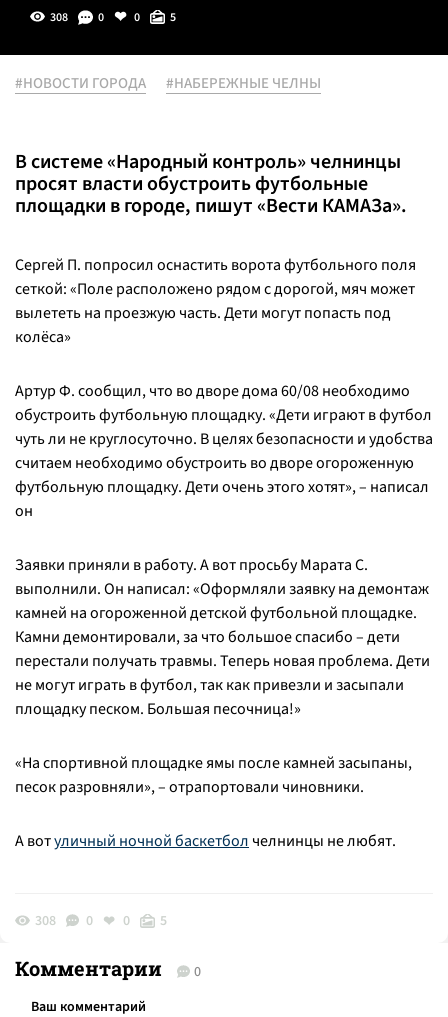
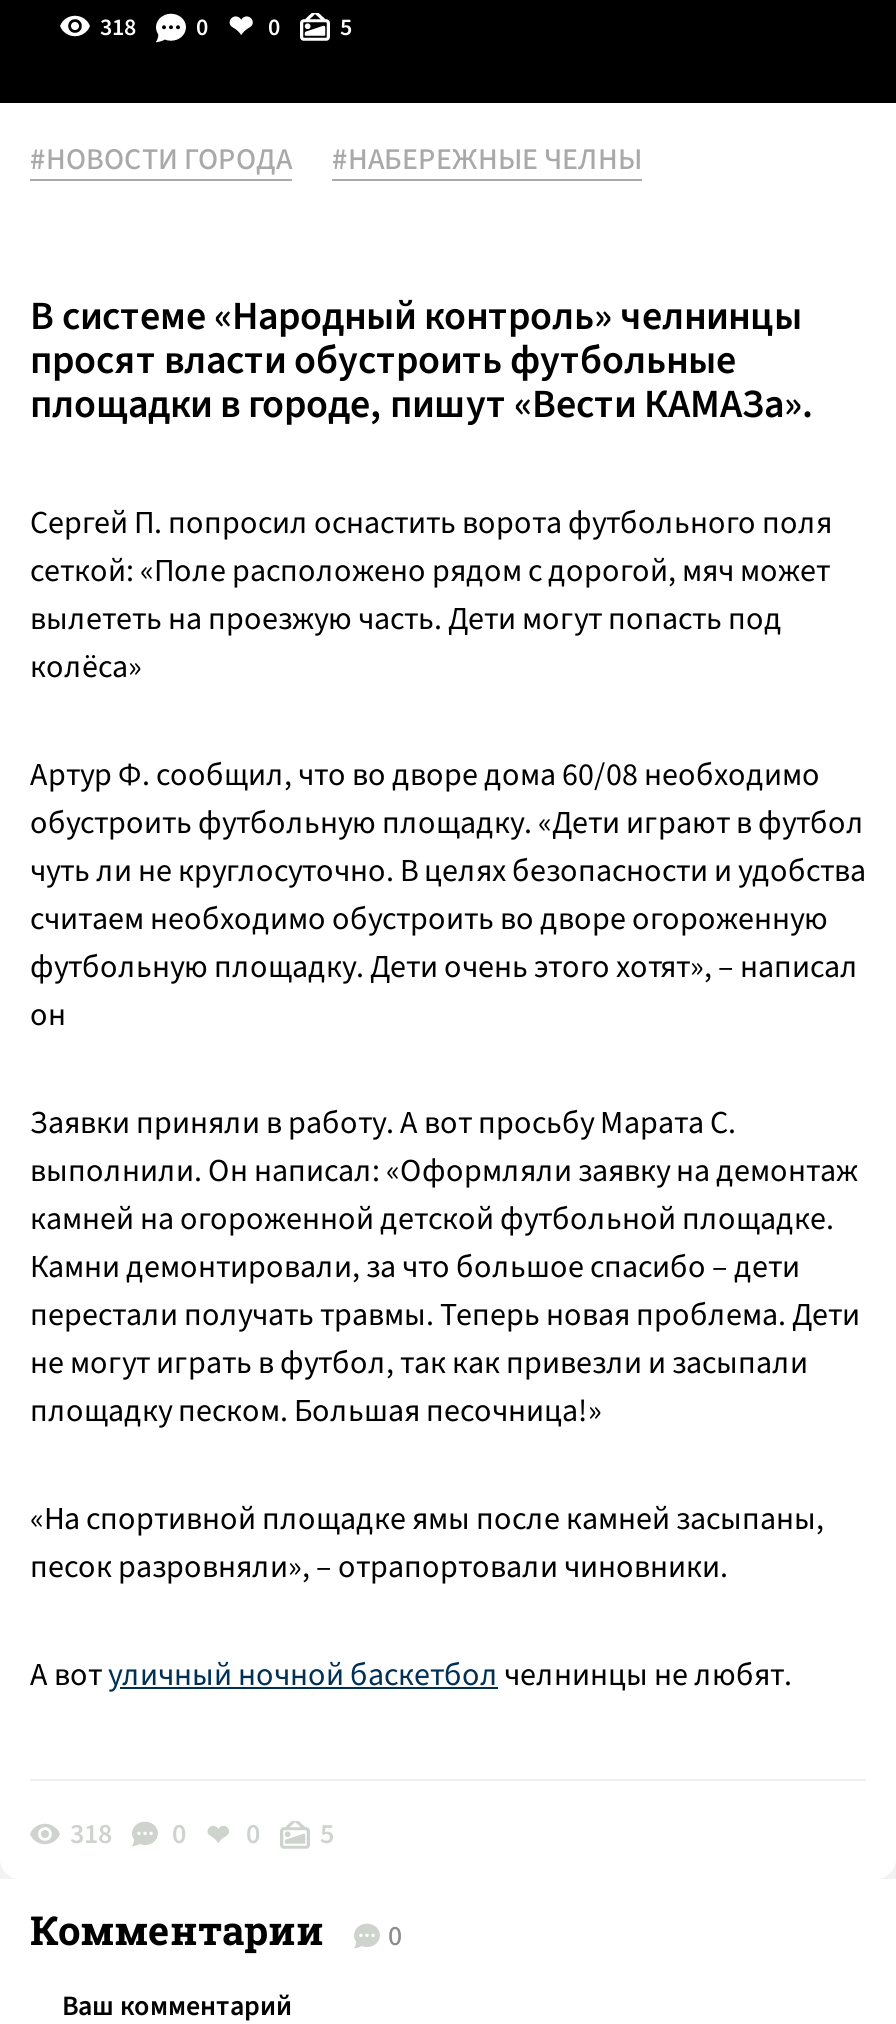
- 308 0 0 5
+ 318 0 0 5

- 308 0 0 5
+ 318 0 0 5
